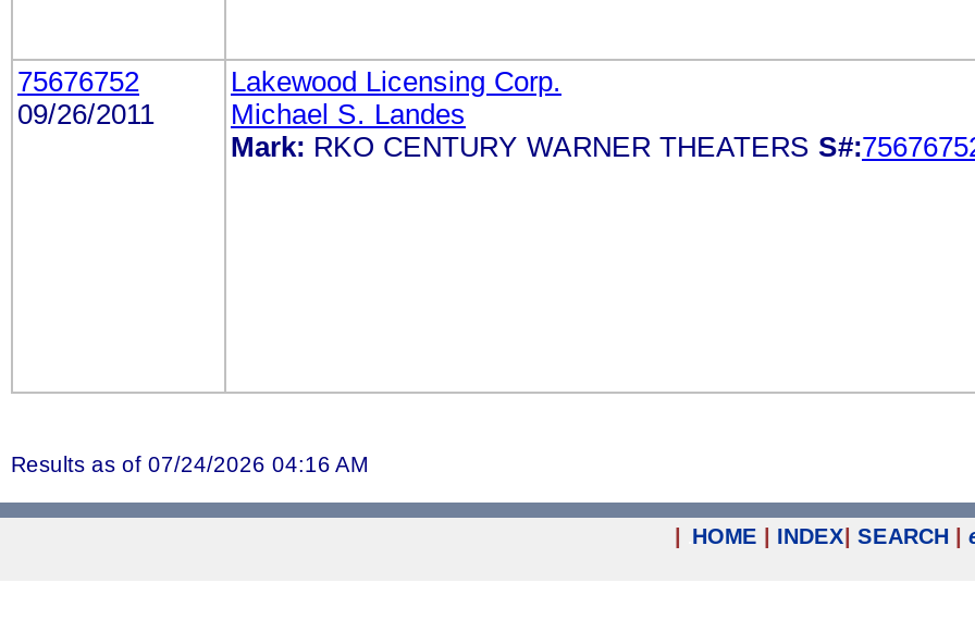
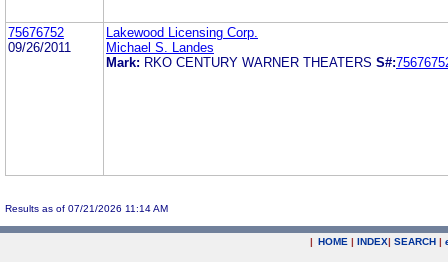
- Results as of 07/24/2026 04:16 AM
+ Results as of 07/21/2026 11:14 AM
